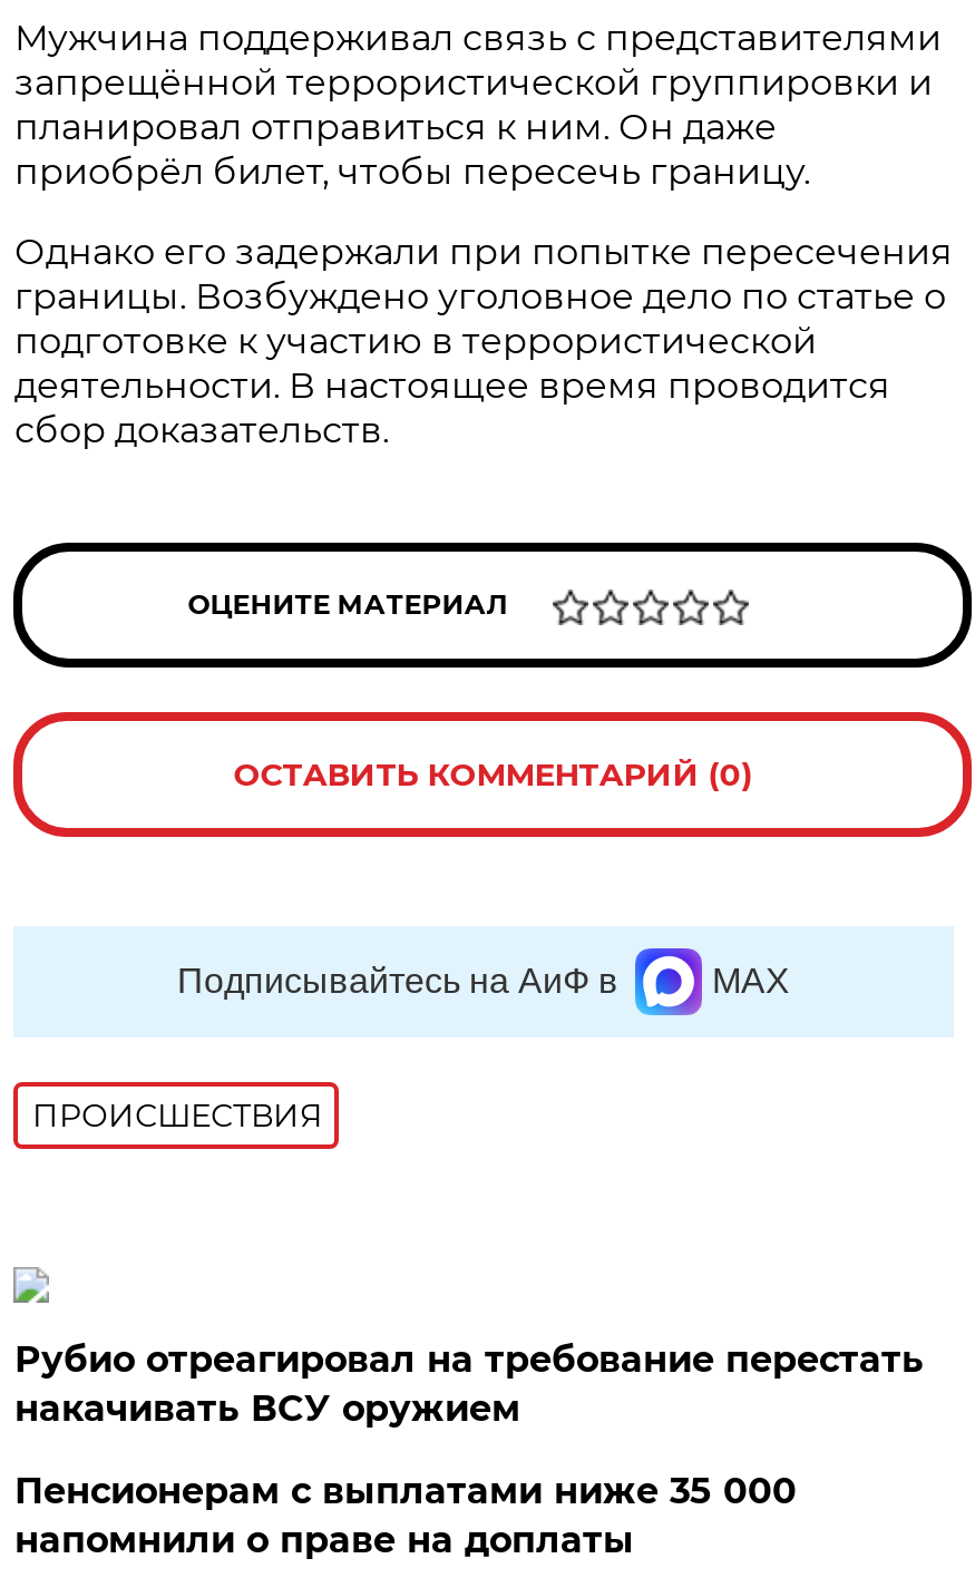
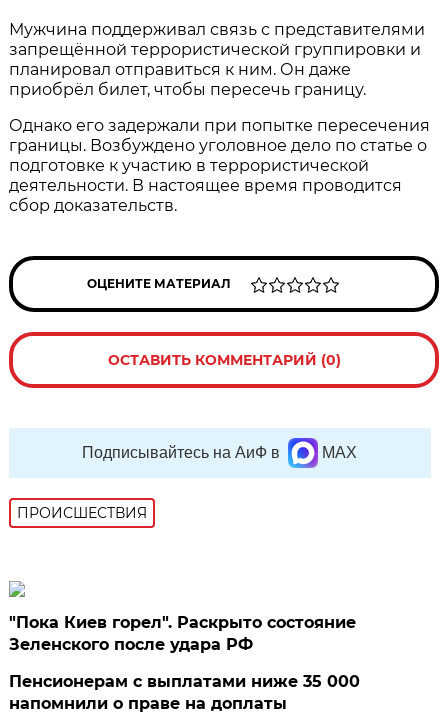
- Рубио отреагировал на требование перестать
- накачивать ВСУ оружием
+ "Пока Киев горел". Раскрыто состояние
+ Зеленского после удара РФ
